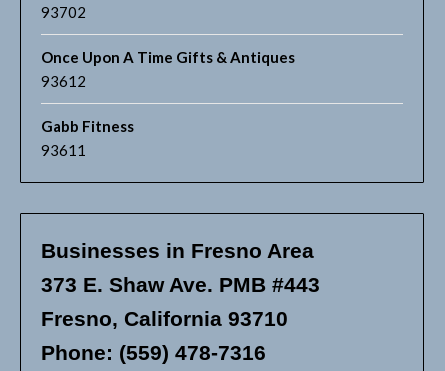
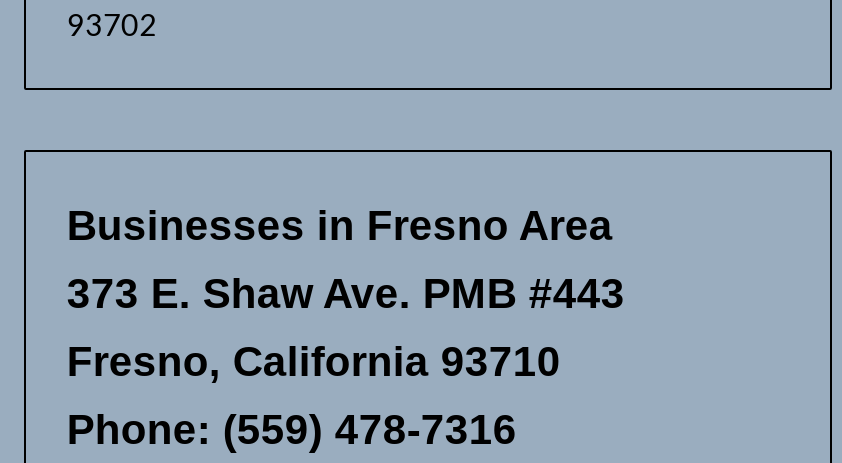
- Once Upon A Time Gifts & Antiques
- 93612
- Gabb Fitness
- 93611
